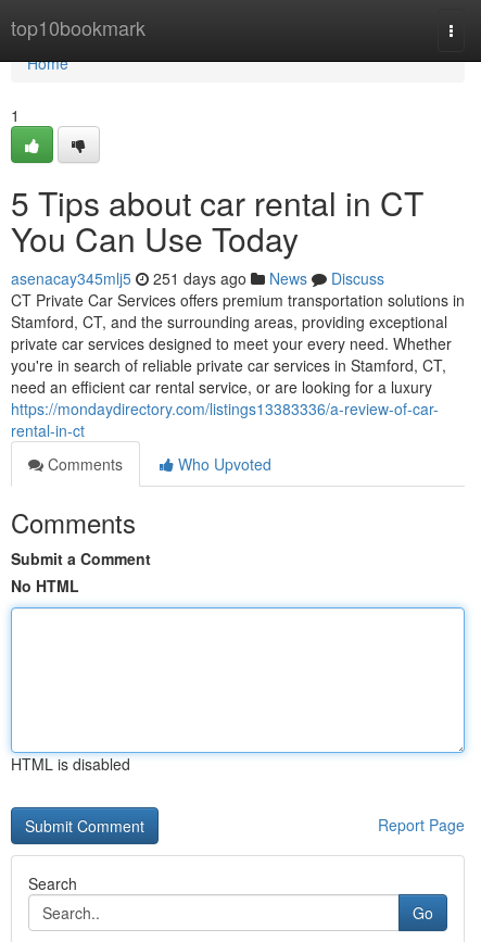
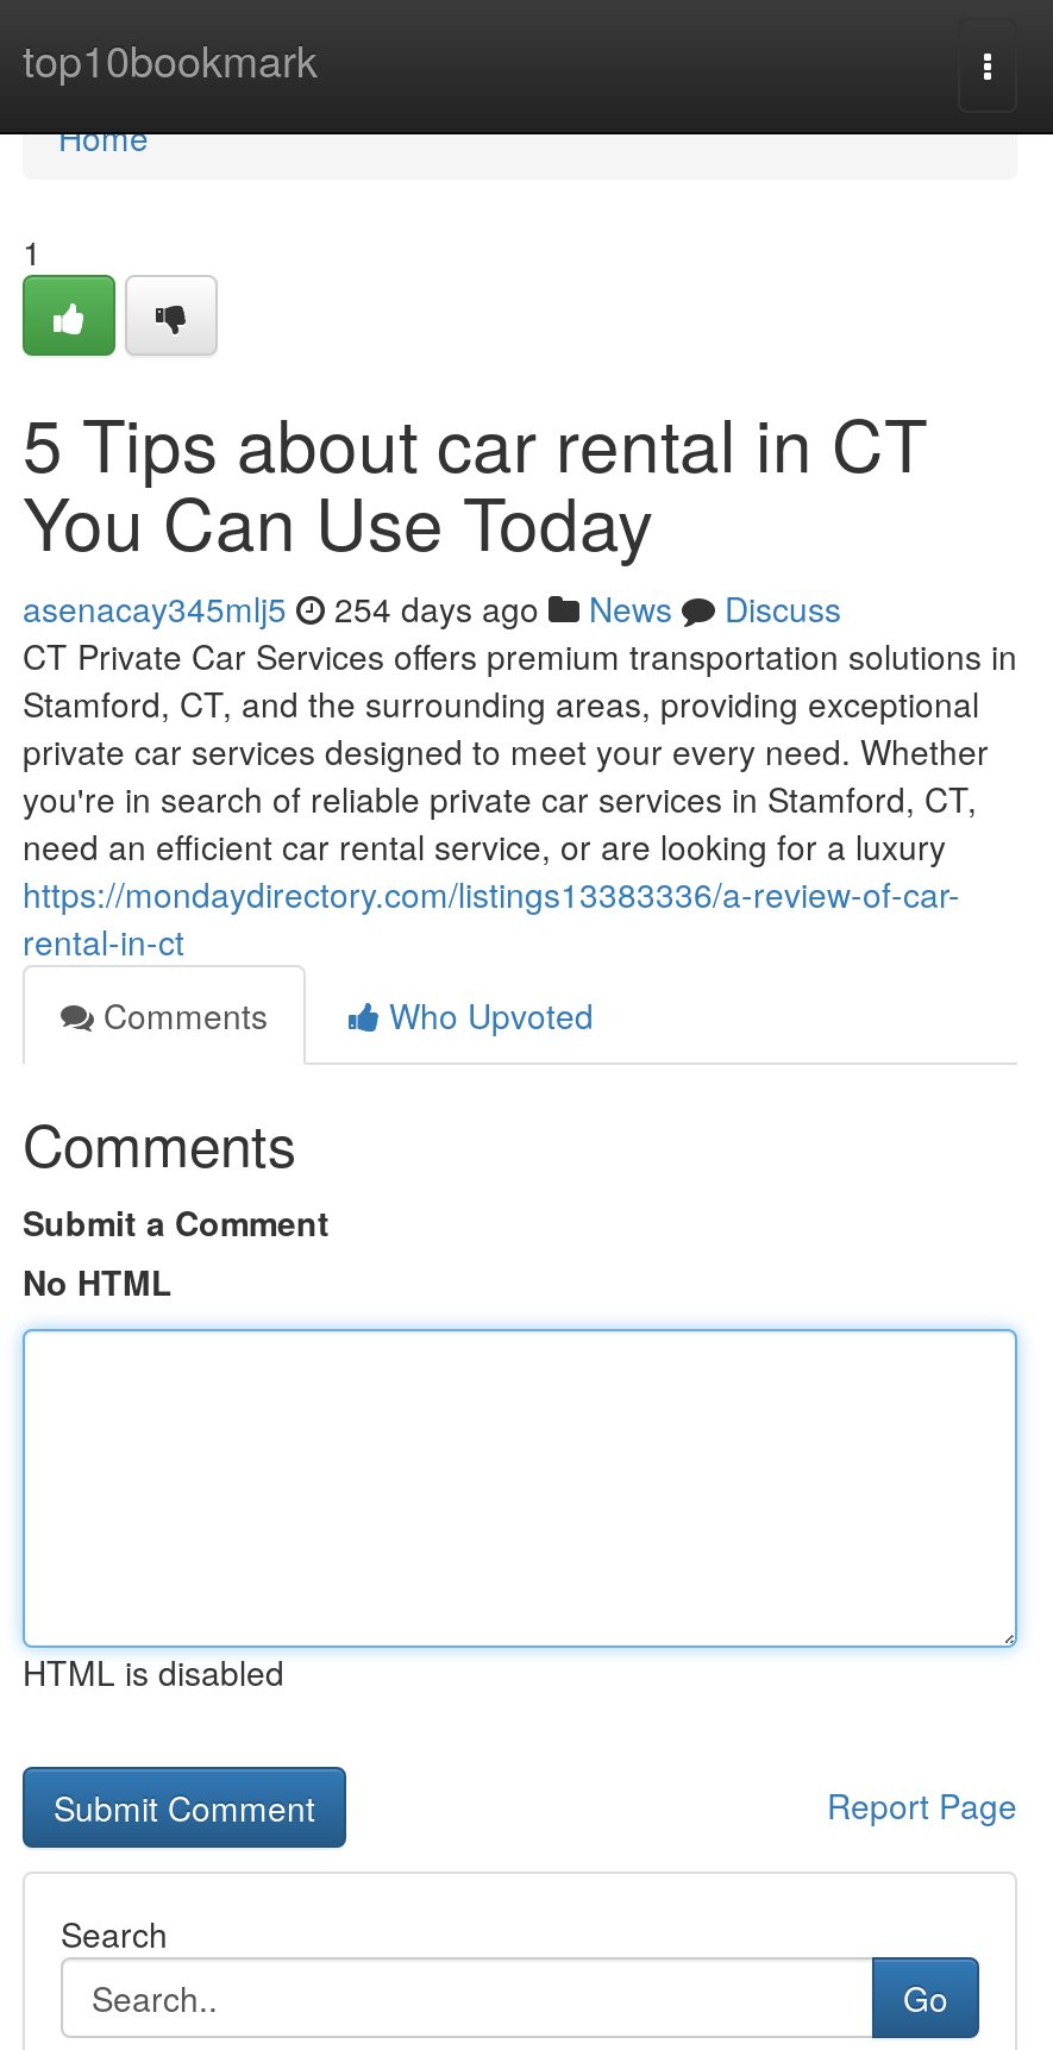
- asenacay345mlj5 251 days ago News Discuss
+ asenacay345mlj5 254 days ago News Discuss
